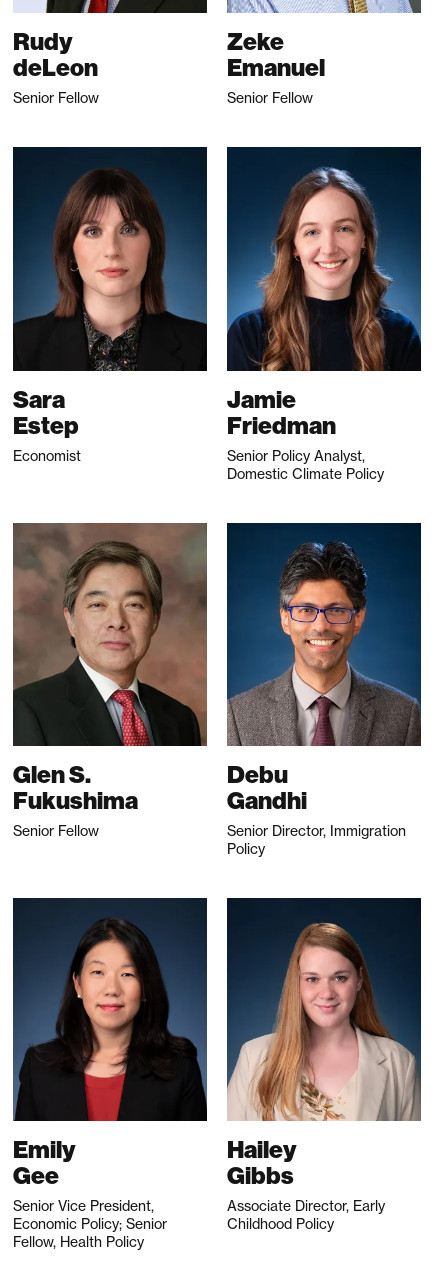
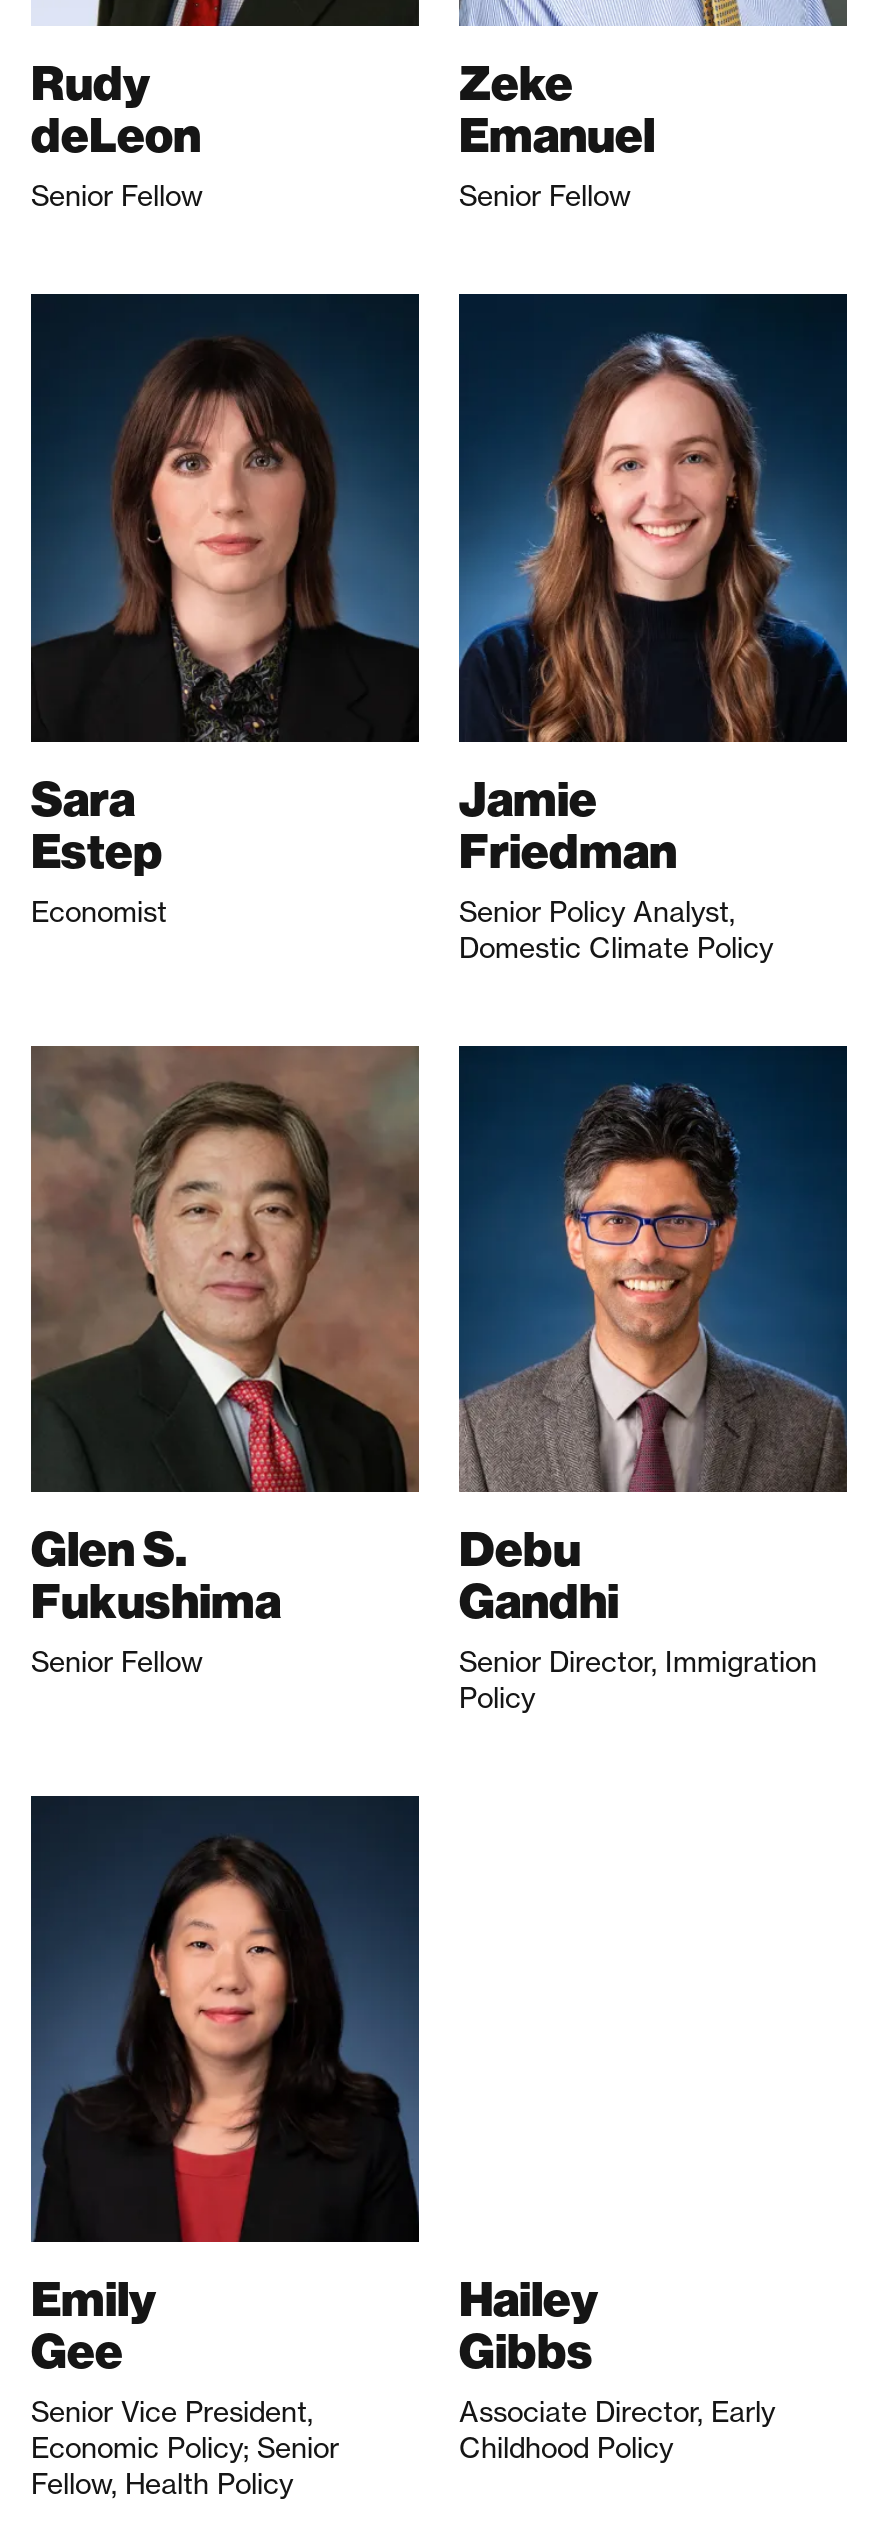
- [image]
